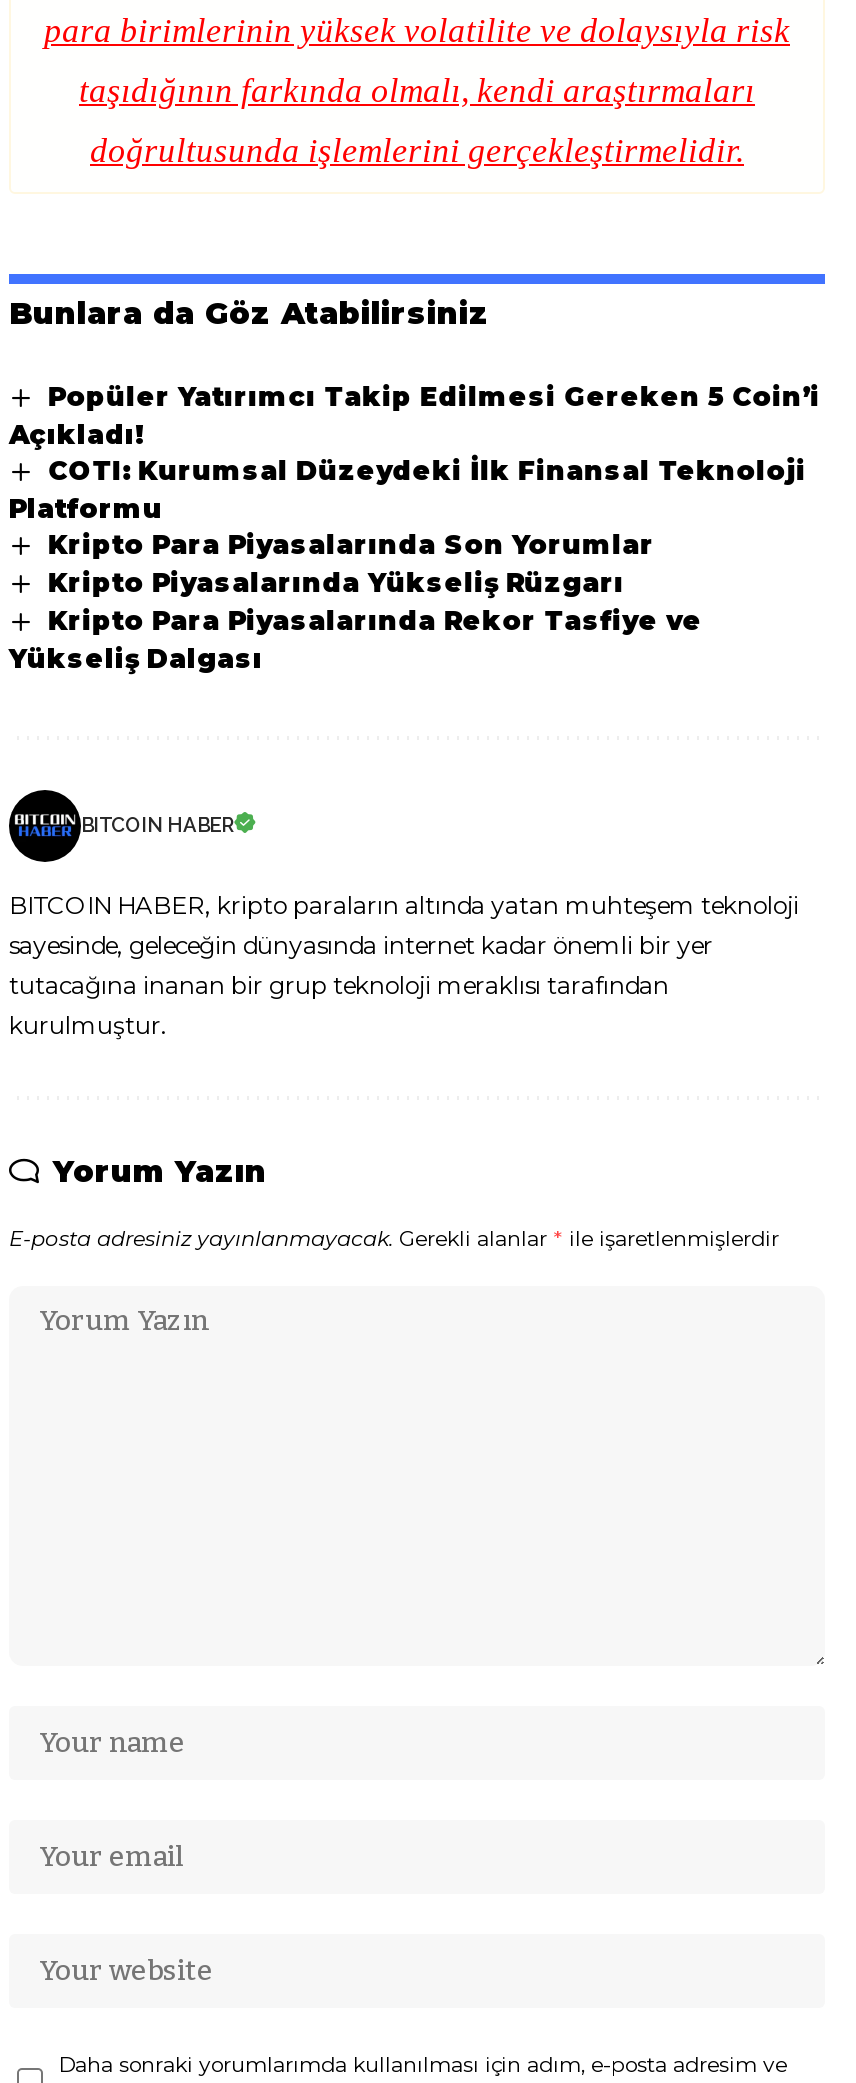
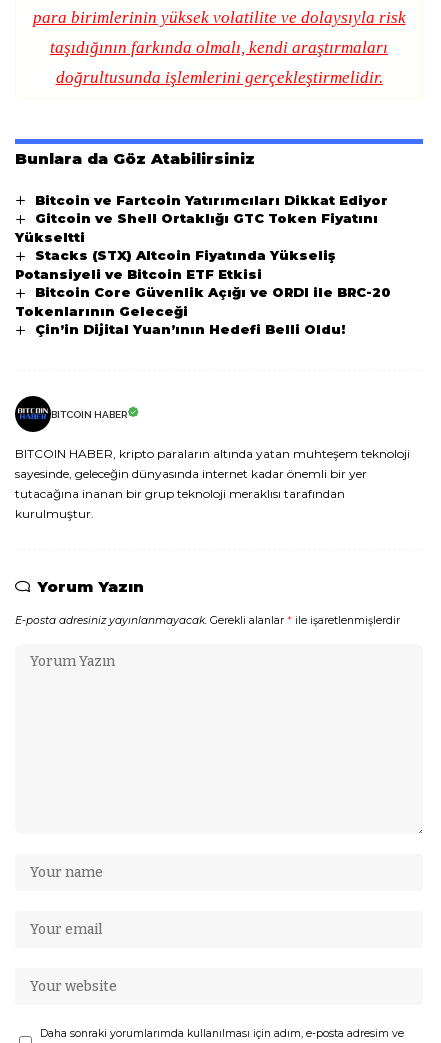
- Popüler Yatırımcı Takip Edilmesi Gereken 5 Coin’i
- Açıkladı!
- COTI: Kurumsal Düzeydeki İlk Finansal Teknoloji
- Platformu
- Kripto Para Piyasalarında Son Yorumlar
- Kripto Piyasalarında Yükseliş Rüzgarı
- Kripto Para Piyasalarında Rekor Tasfiye ve
- Yükseliş Dalgası
+ Bitcoin ve Fartcoin Yatırımcıları Dikkat Ediyor
+ Gitcoin ve Shell Ortaklığı GTC Token Fiyatını
+ Yükseltti
+ Stacks (STX) Altcoin Fiyatında Yükseliş
+ Potansiyeli ve Bitcoin ETF Etkisi
+ Bitcoin Core Güvenlik Açığı ve ORDI ile BRC-20
+ Tokenlarının Geleceği
+ Çin’in Dijital Yuan’ının Hedefi Belli Oldu!
